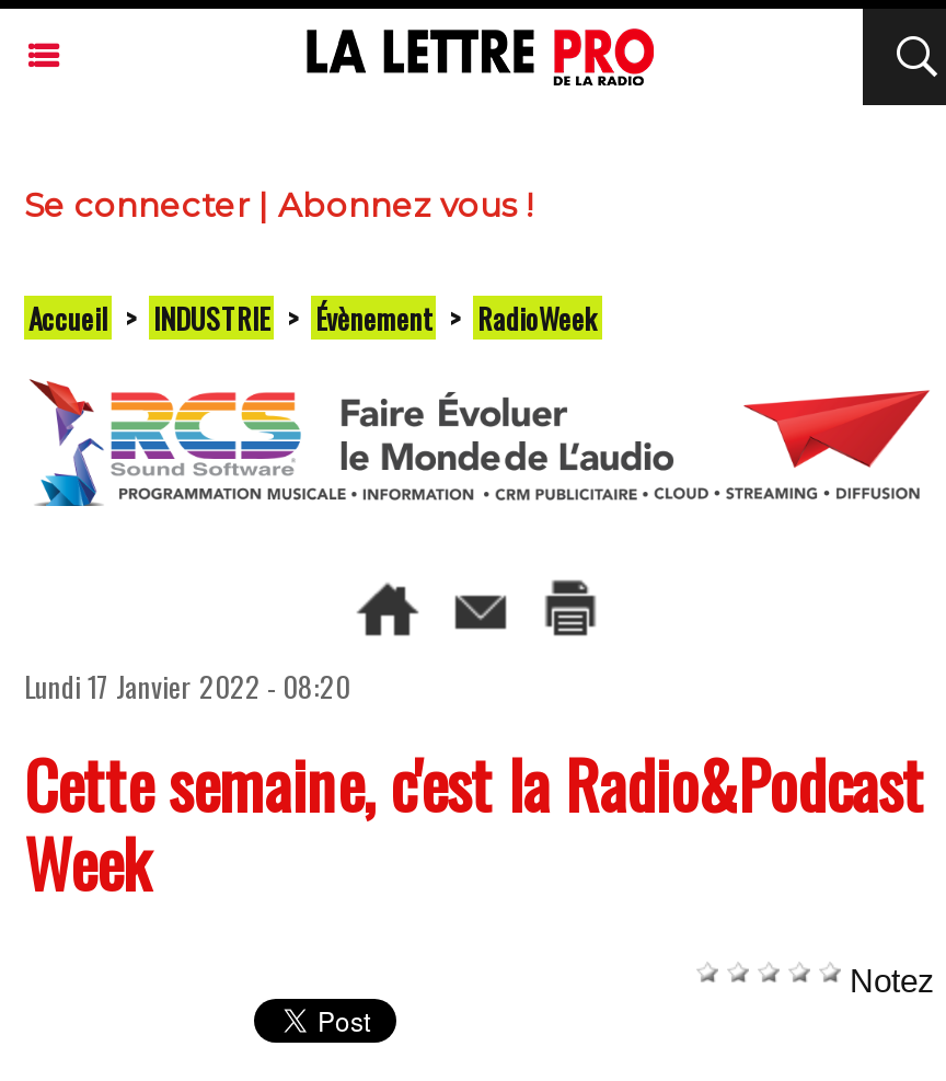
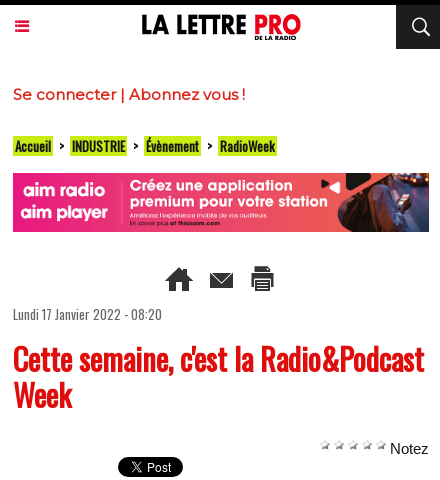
- [image]
+ [image]
